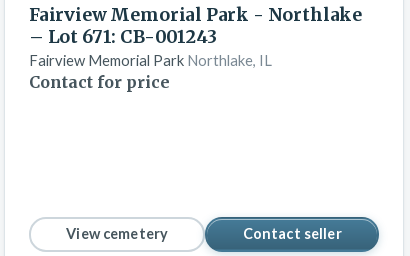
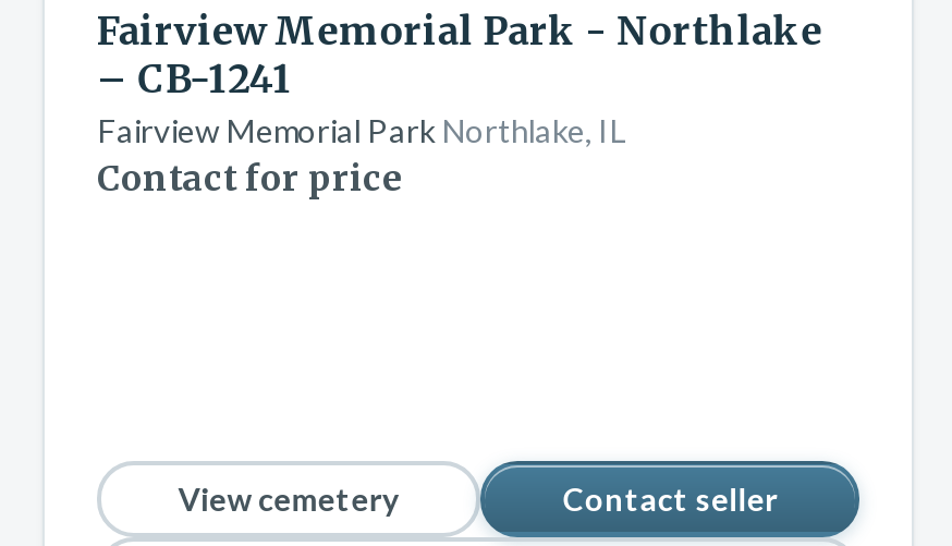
- – Lot 671: CB-001243
+ – CB-1241
